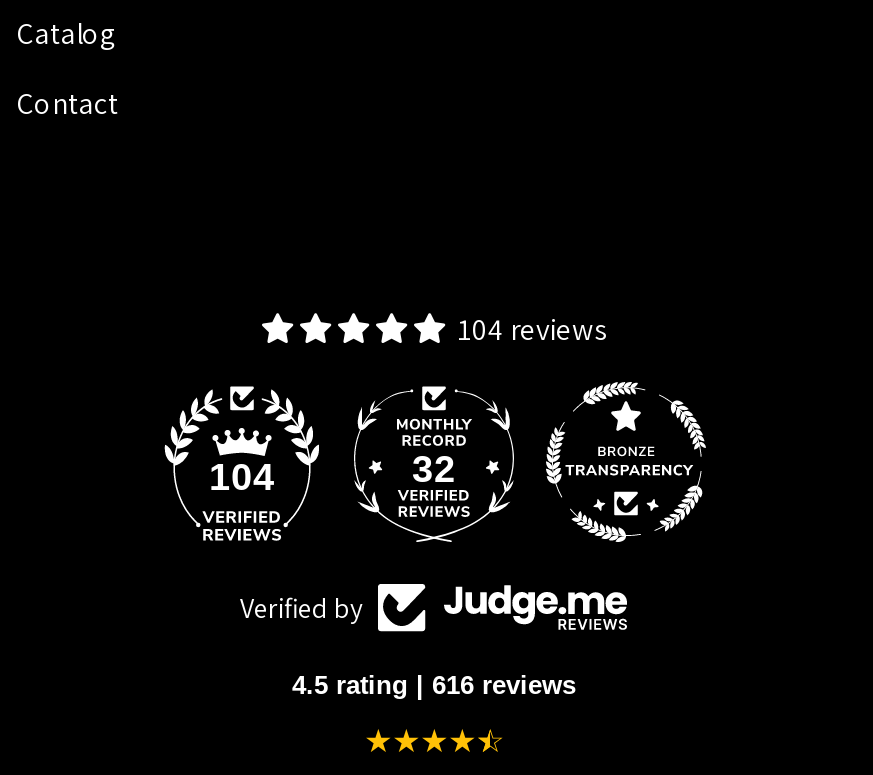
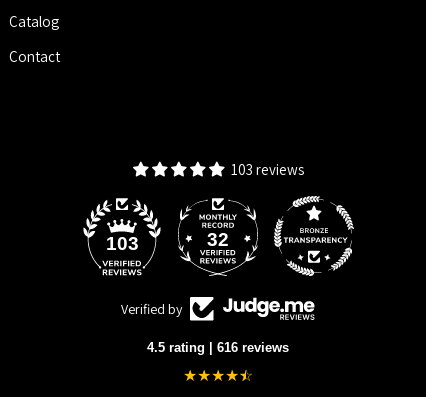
- 104 reviews
+ 103 reviews

- 104
+ 103
